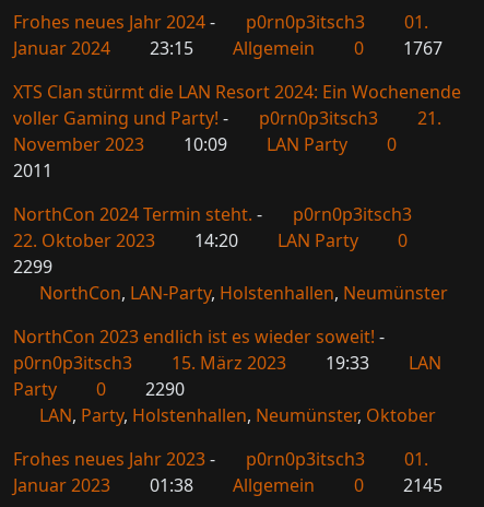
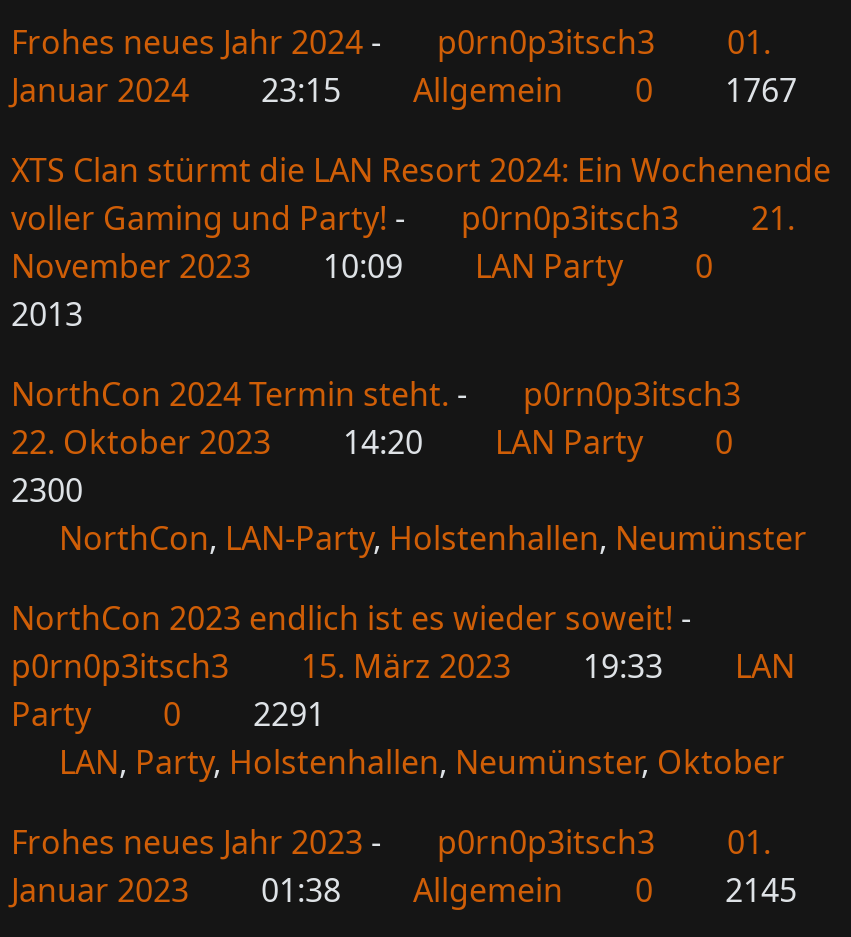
- 2011
+ 2013

- 2299
+ 2300

- Party 0 2290
+ Party 0 2291
